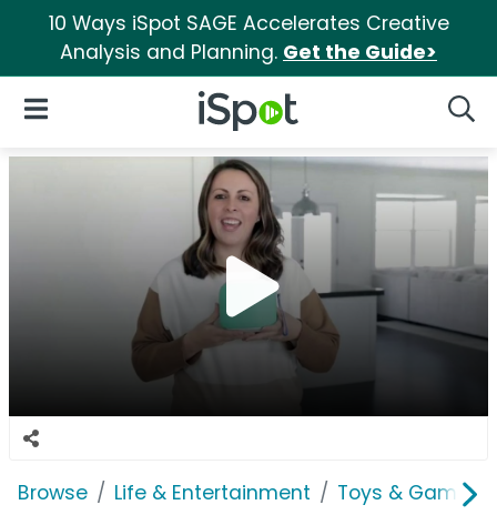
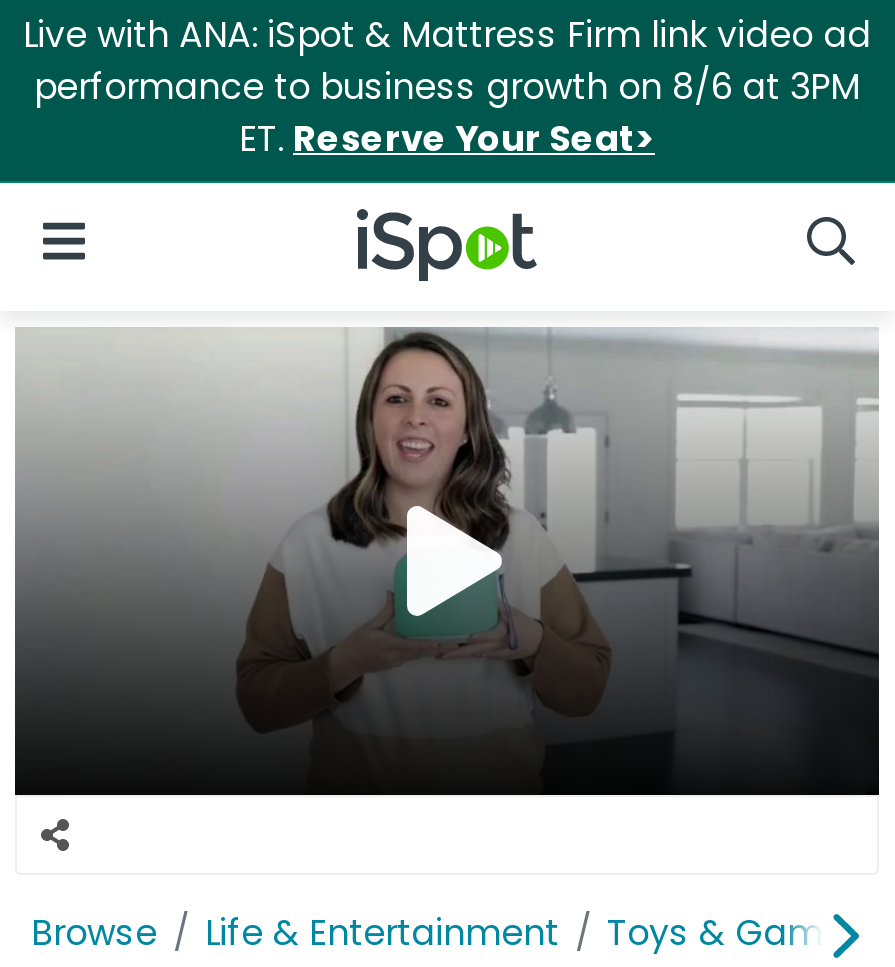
- 10 Ways iSpot SAGE Accelerates Creative
- Analysis and Planning. Get the Guide>
+ Live with ANA: iSpot & Mattress Firm link video ad
+ performance to business growth on 8/6 at 3PM
+ ET. Reserve Your Seat>
